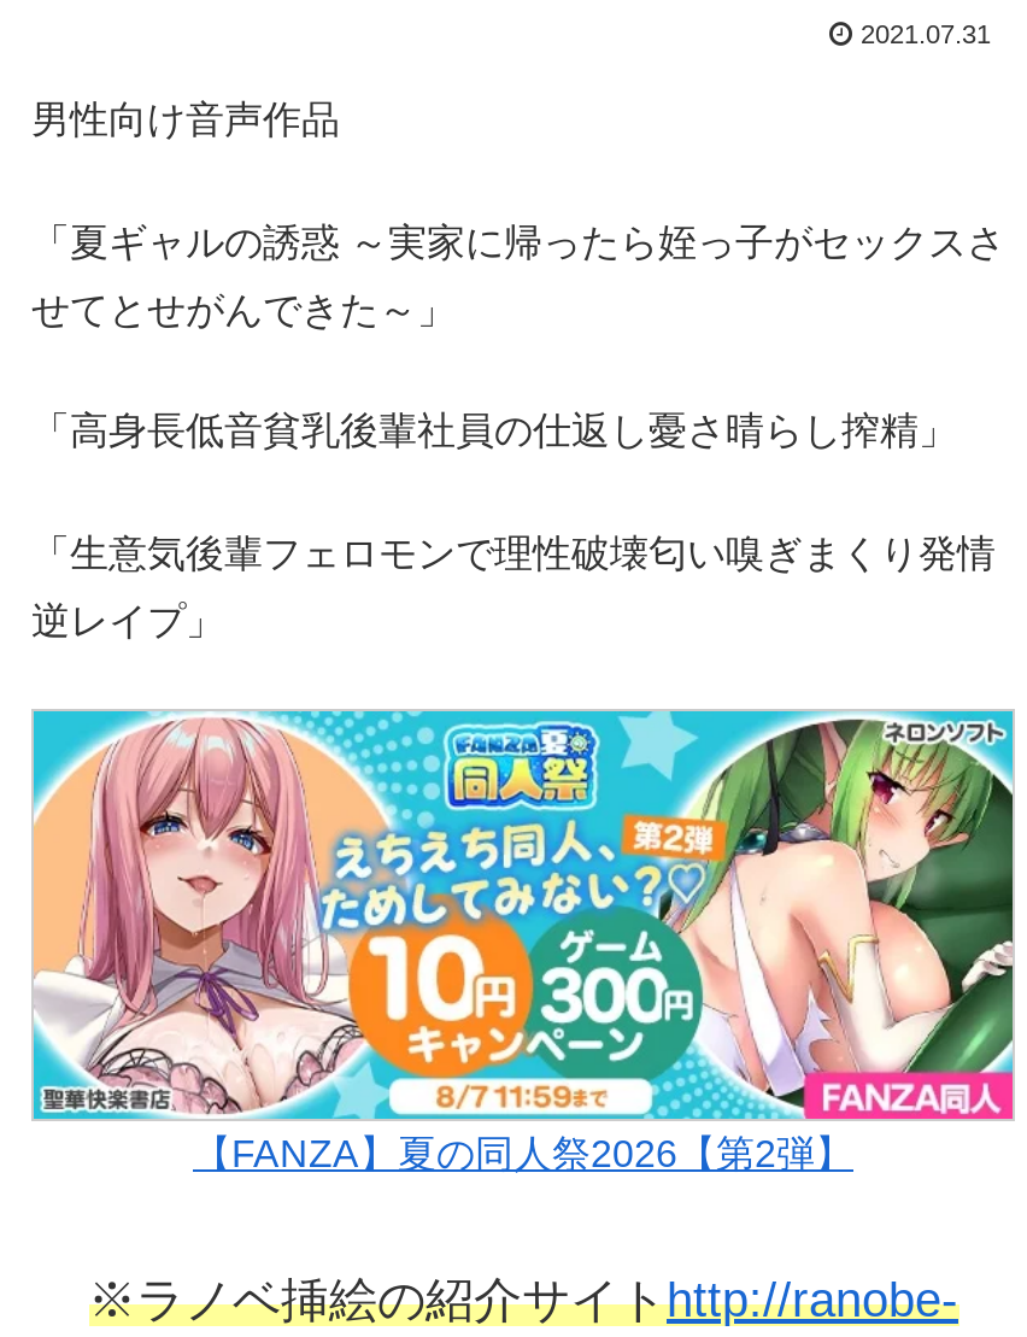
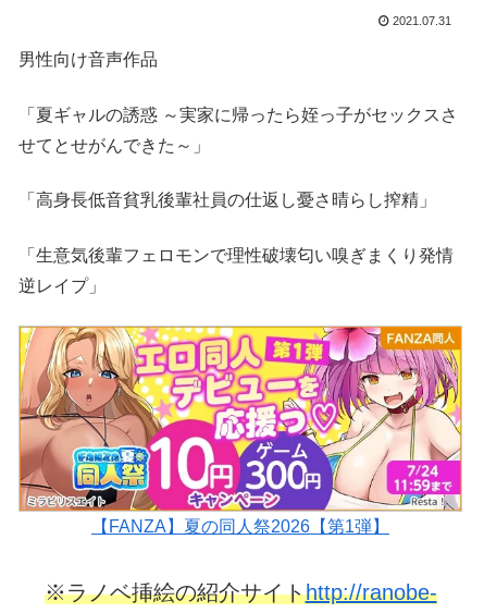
- [image]
- 【FANZA】夏の同人祭2026【第2弾】
+ [image]
+ 【FANZA】夏の同人祭2026【第1弾】
